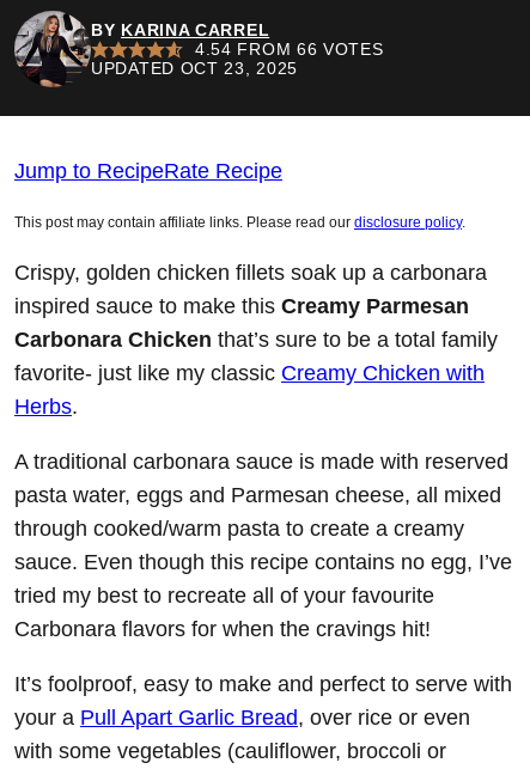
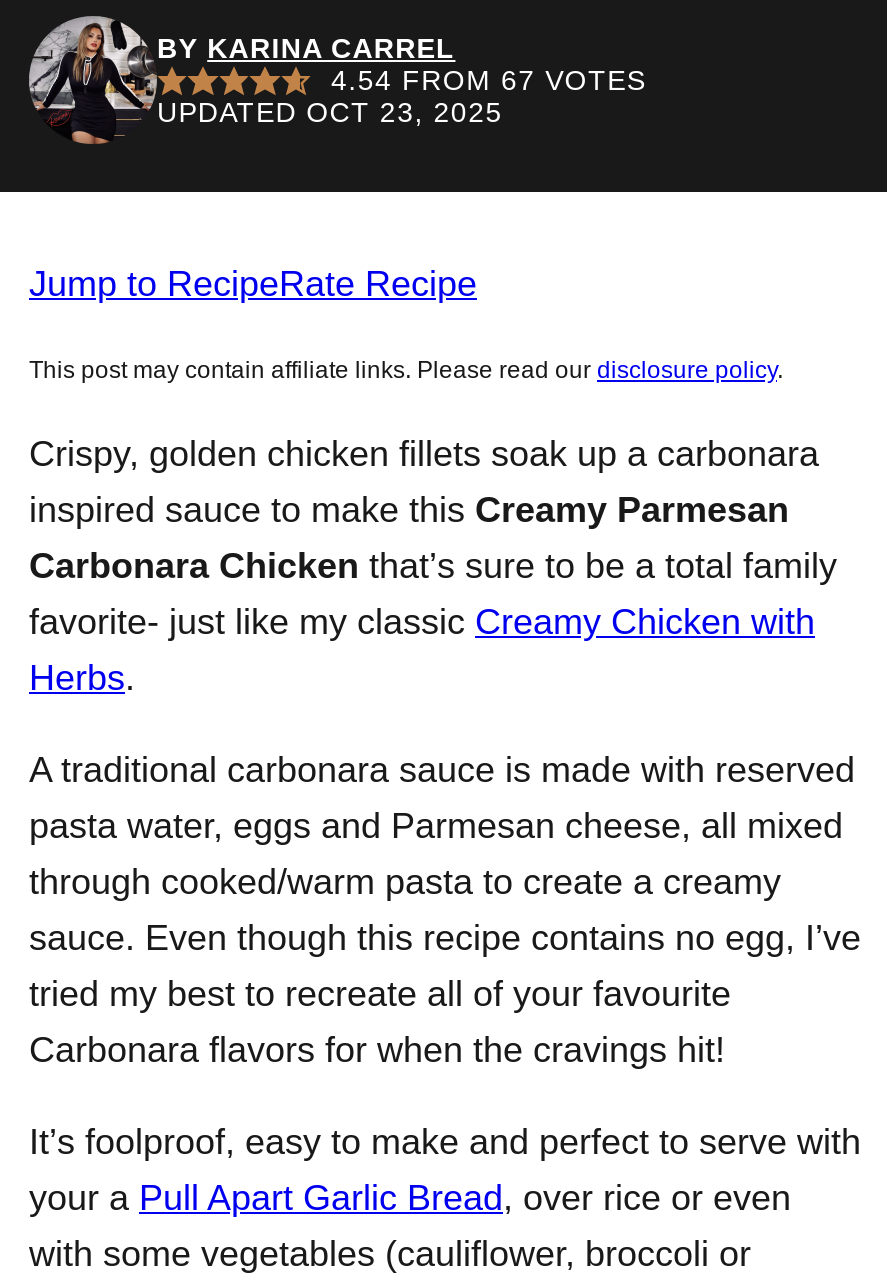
- 4.54 FROM 66 VOTES
+ 4.54 FROM 67 VOTES
